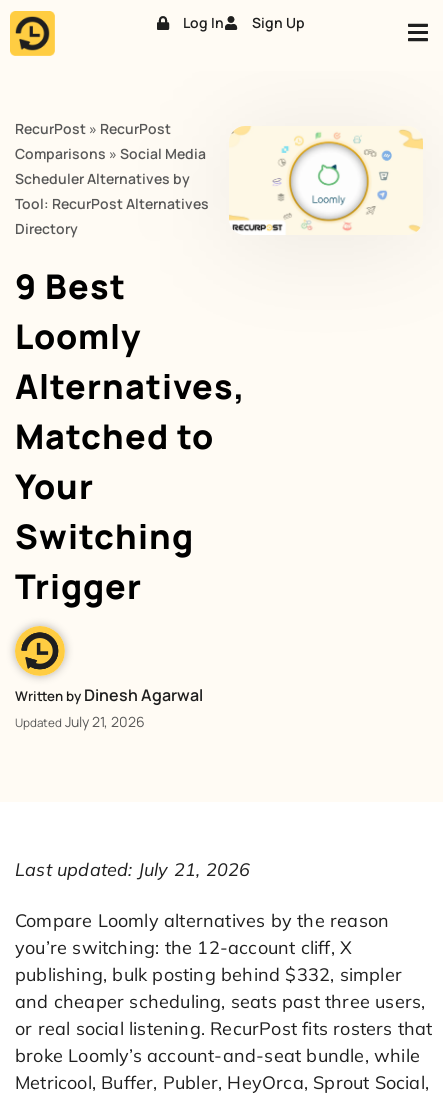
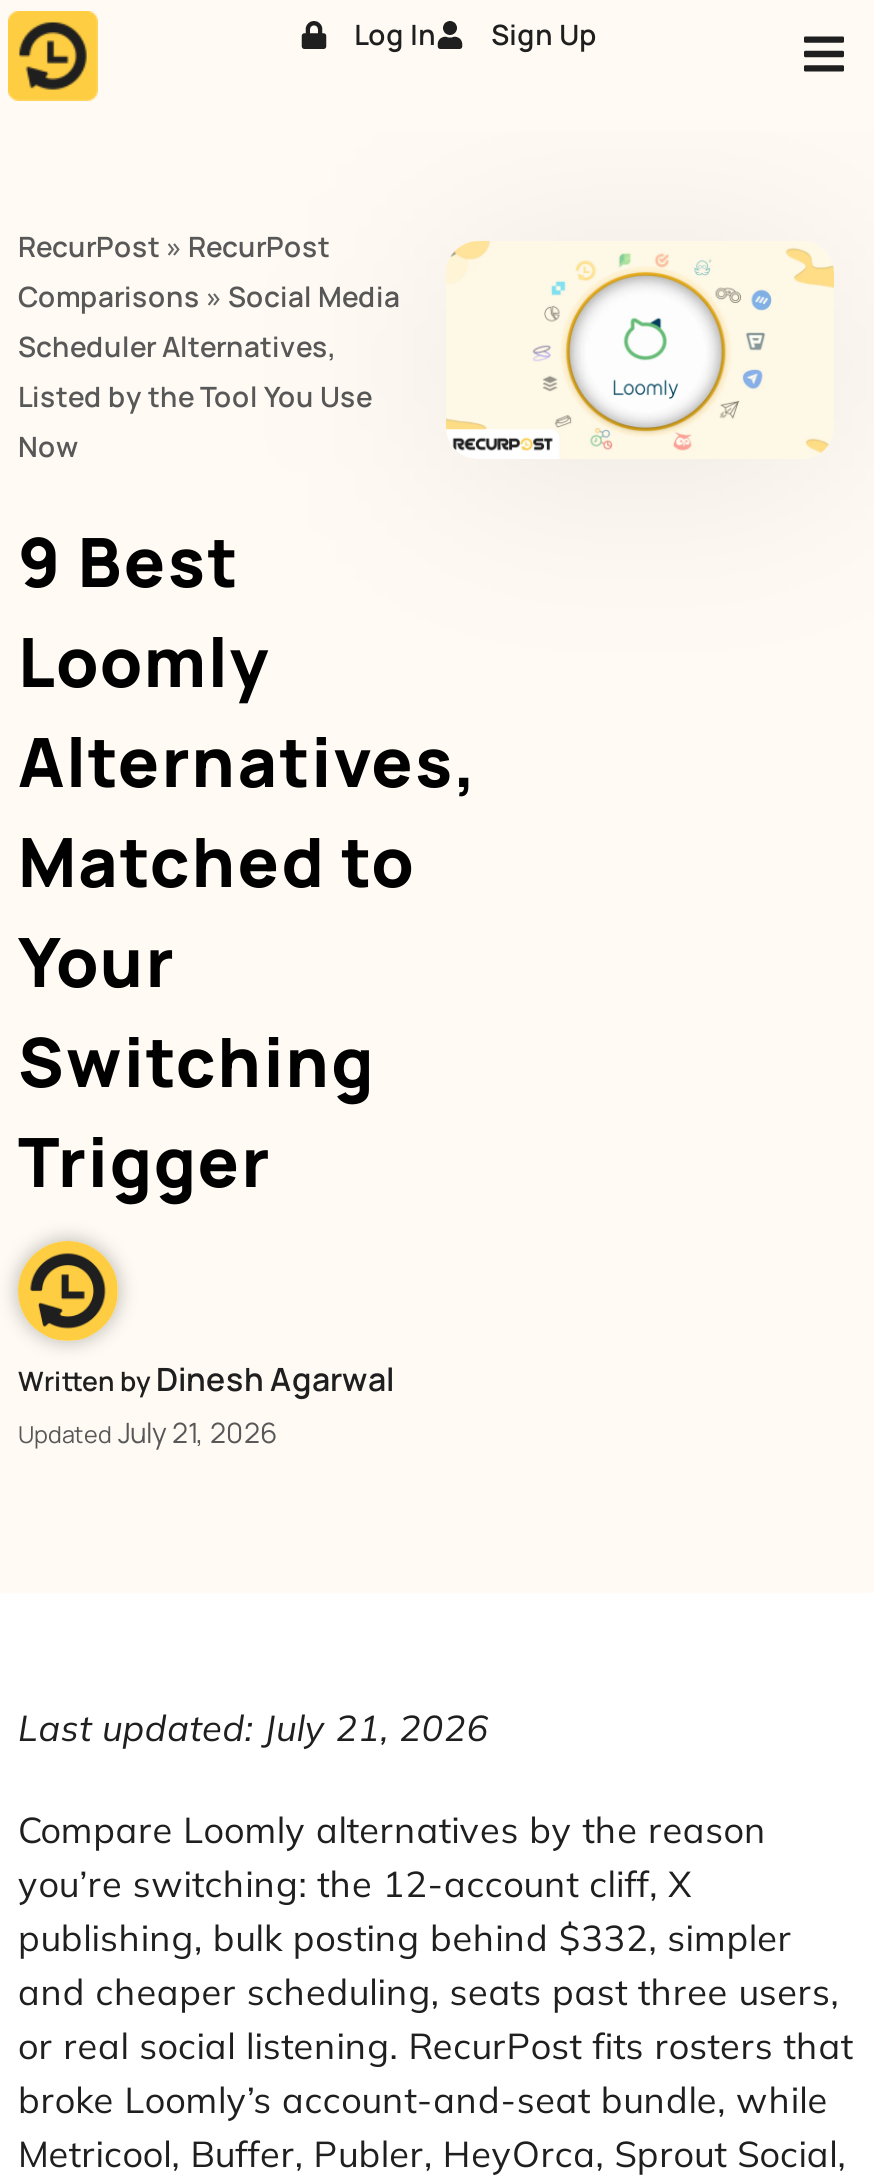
- Scheduler Alternatives by
- Tool: RecurPost Alternatives
- Directory
+ Scheduler Alternatives,
+ Listed by the Tool You Use
+ Now
